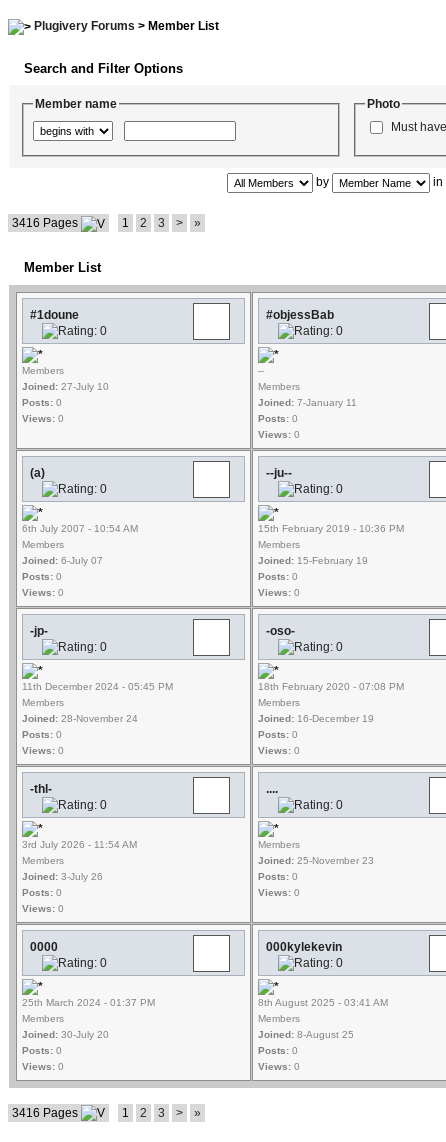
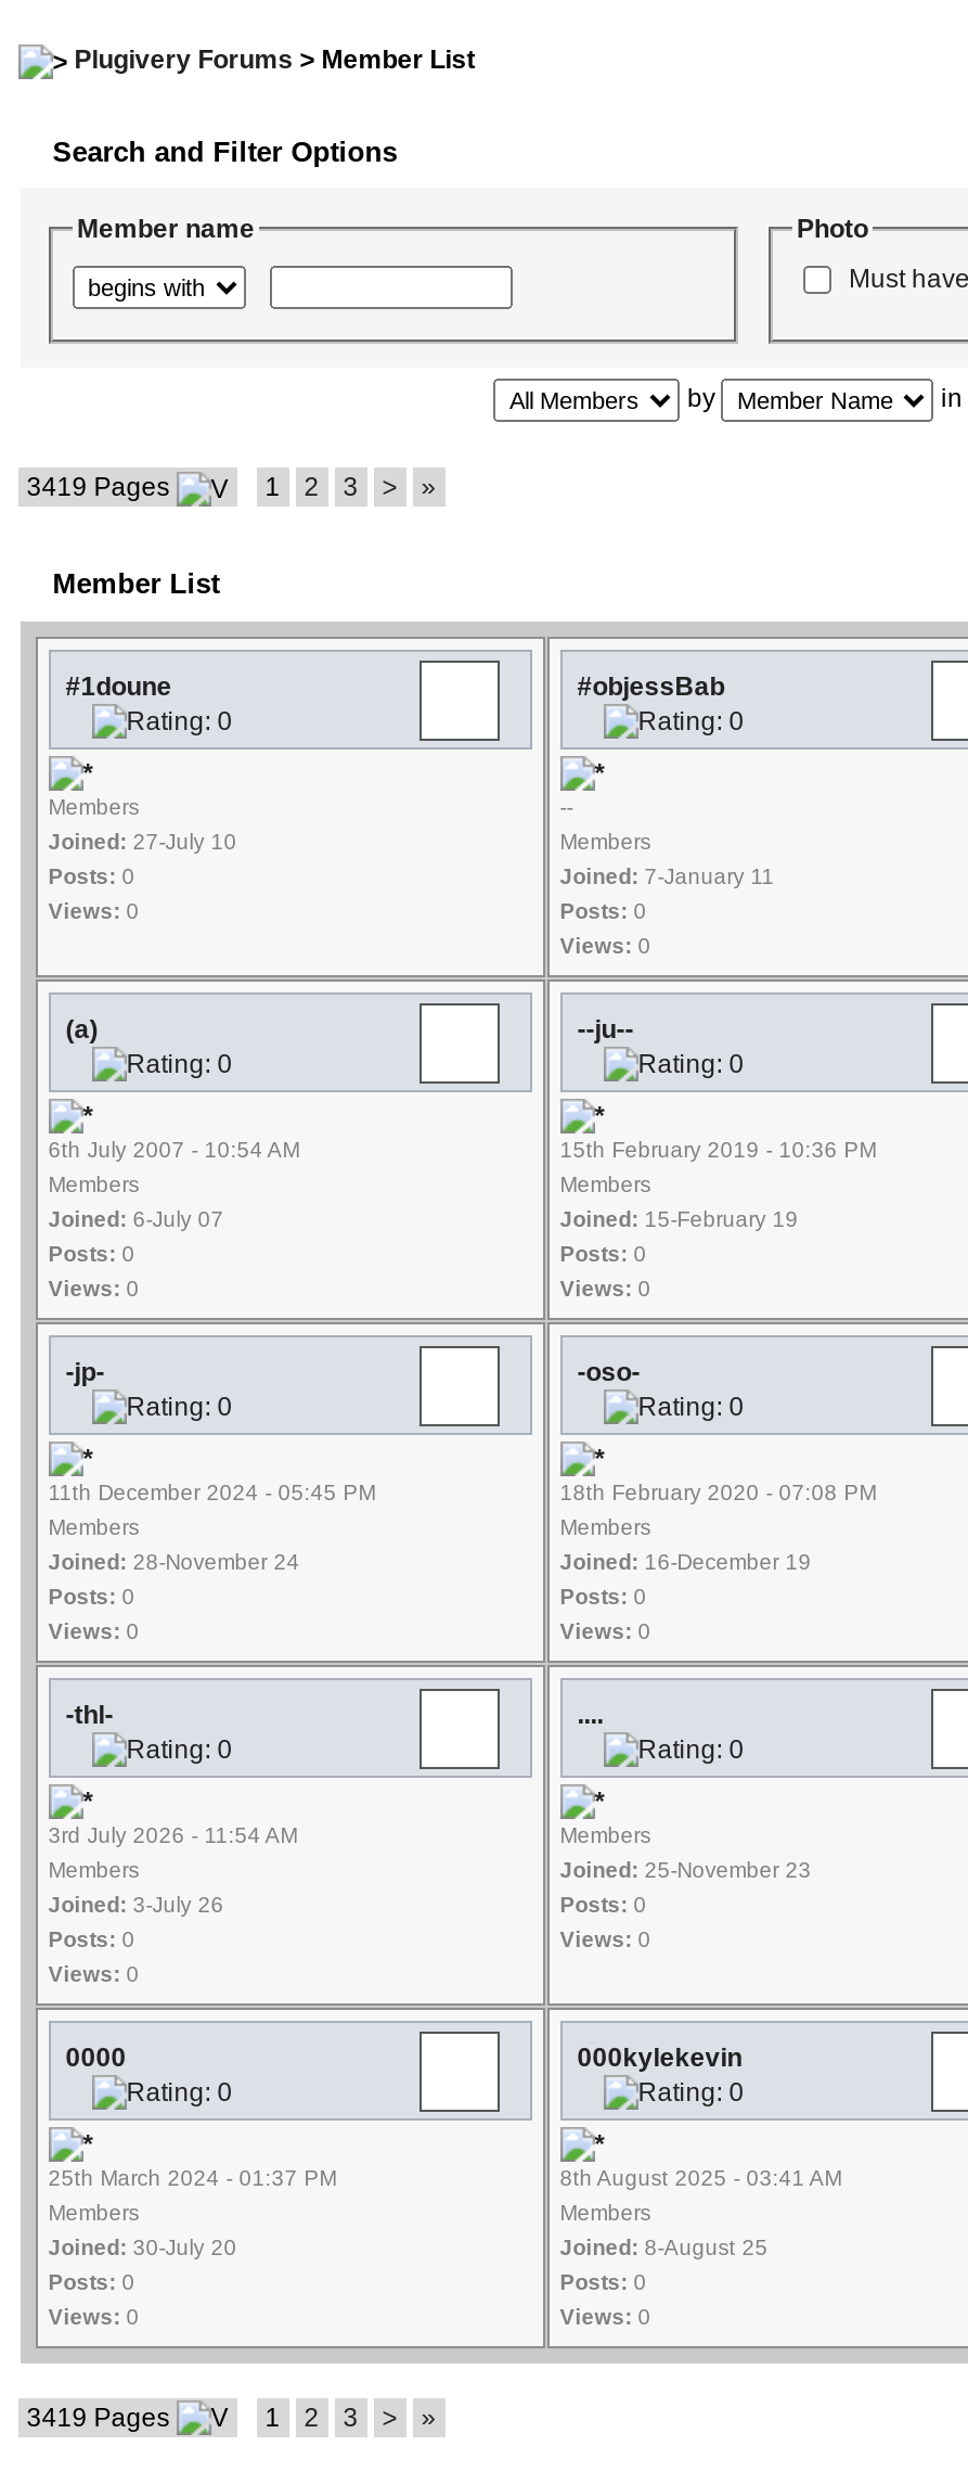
- 3416 Pages
+ 3419 Pages

- 3416 Pages
+ 3419 Pages
